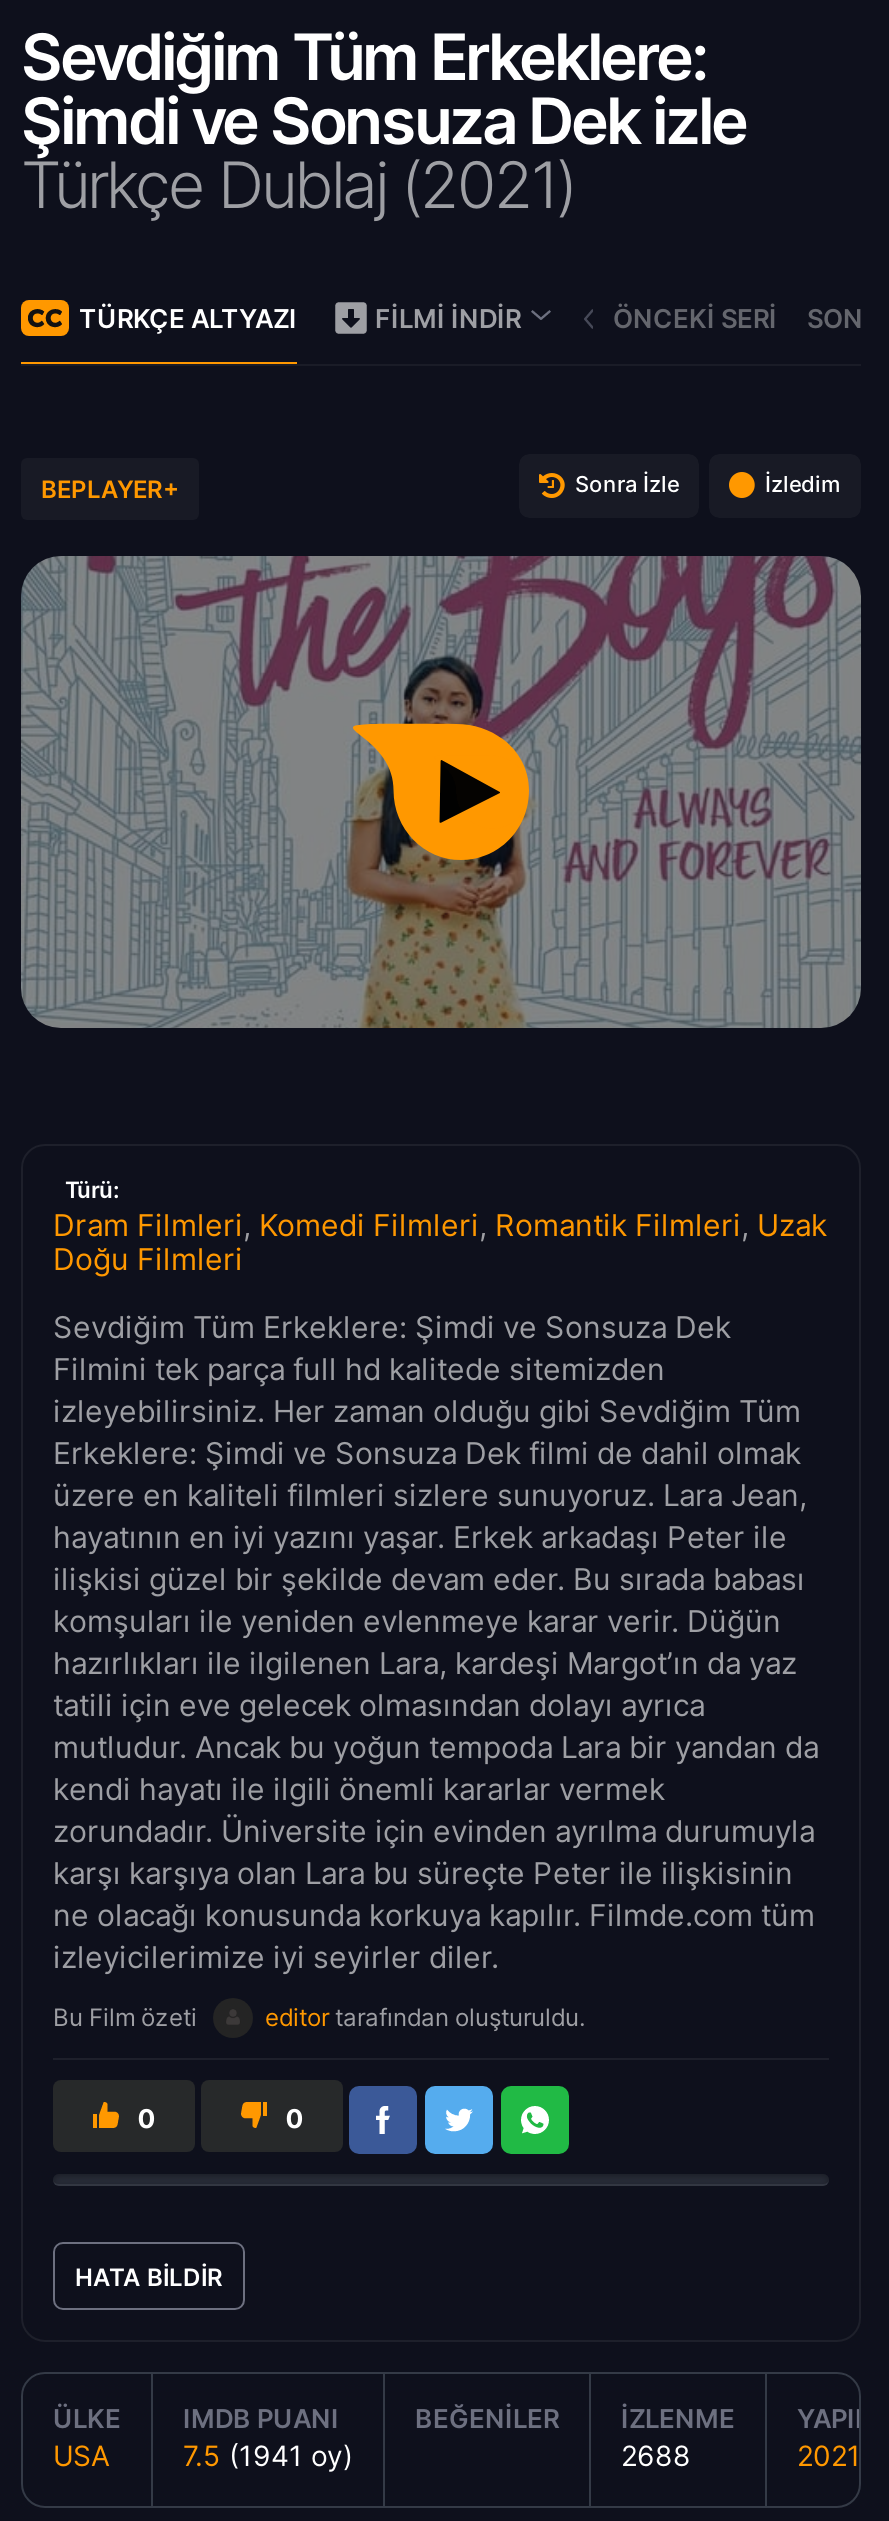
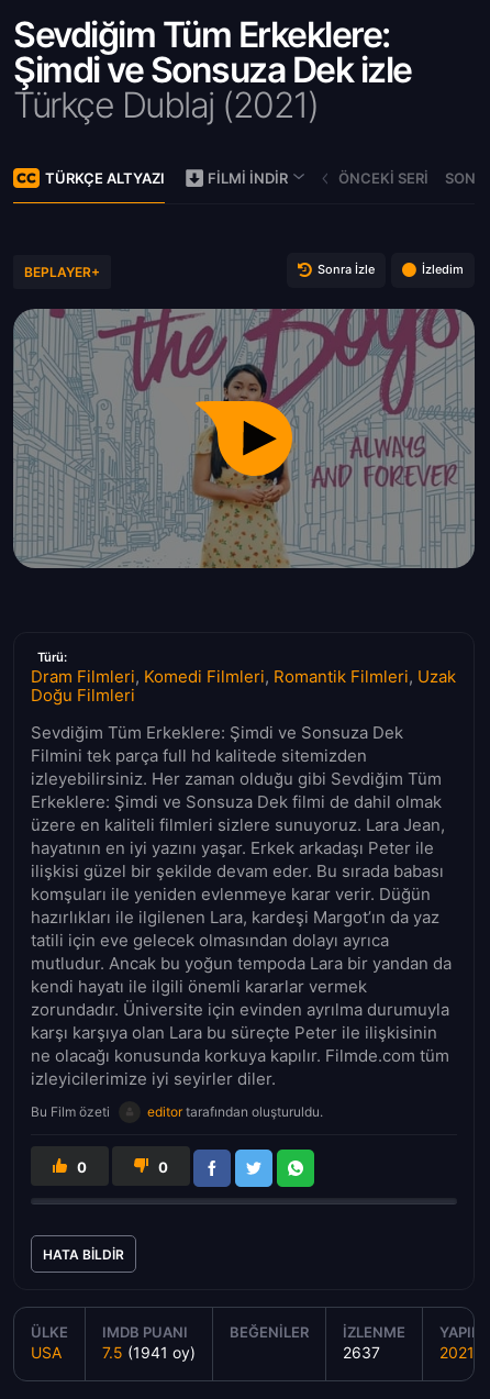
- 2688
+ 2637
